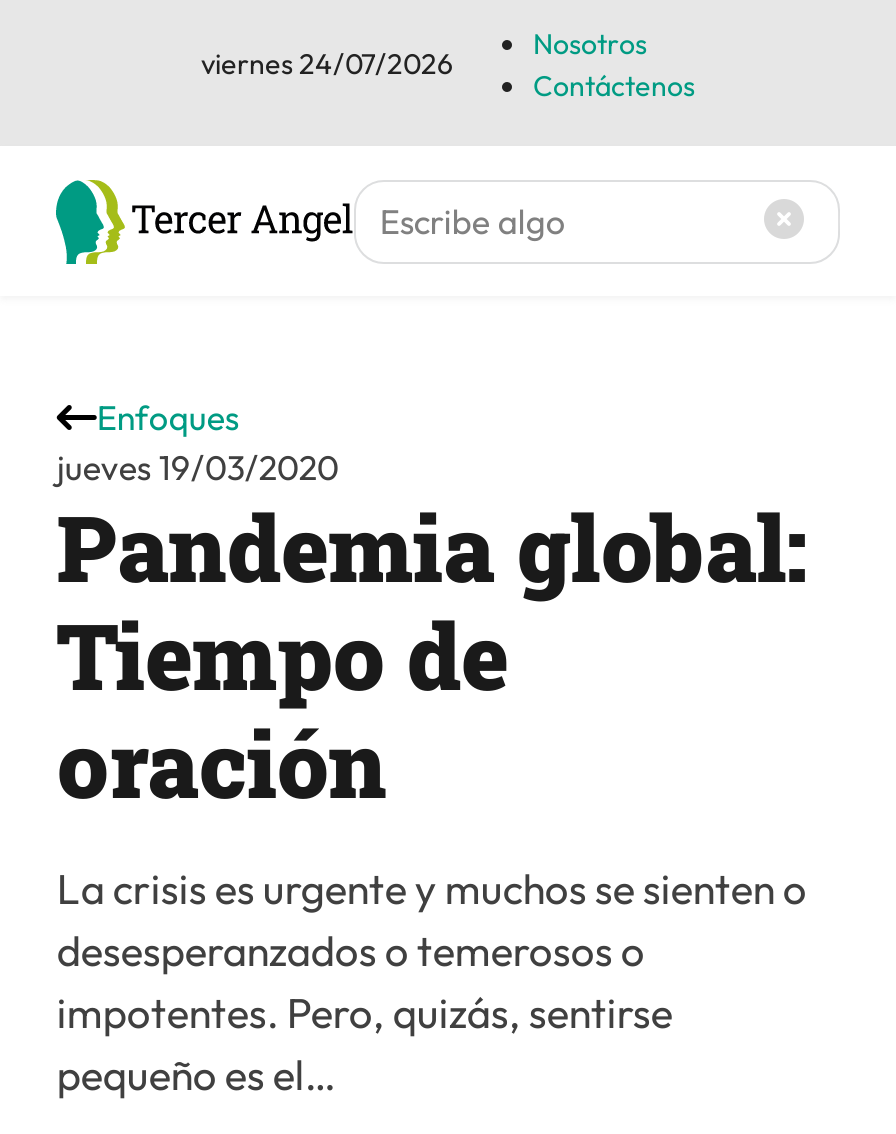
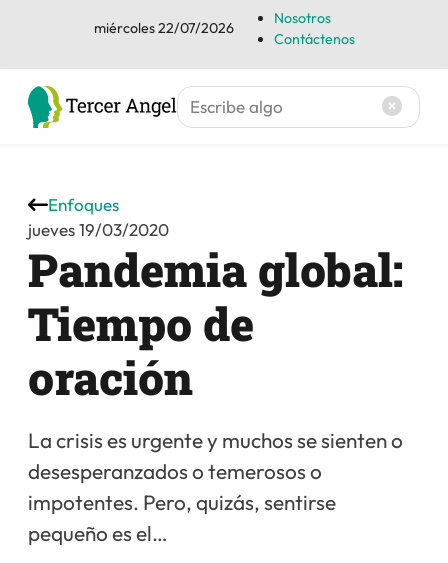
- viernes 24/07/2026
+ miércoles 22/07/2026
